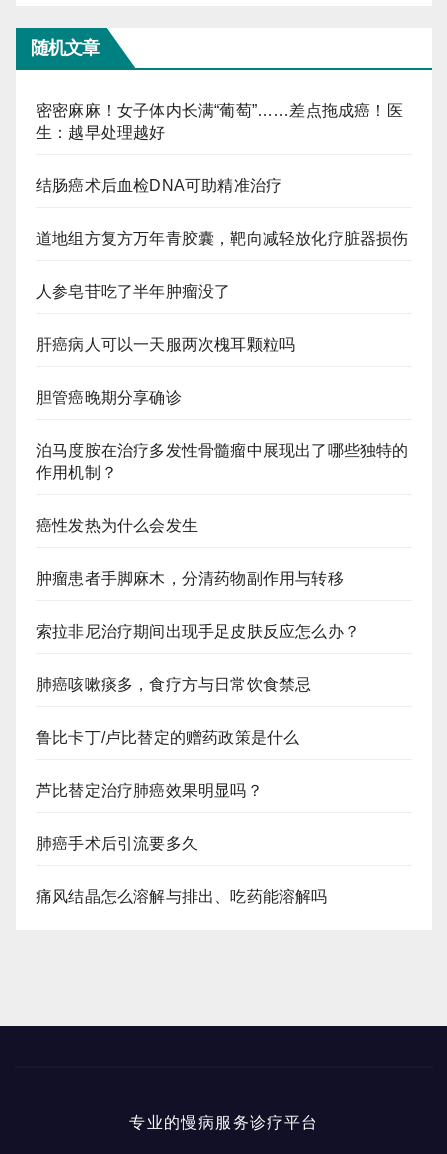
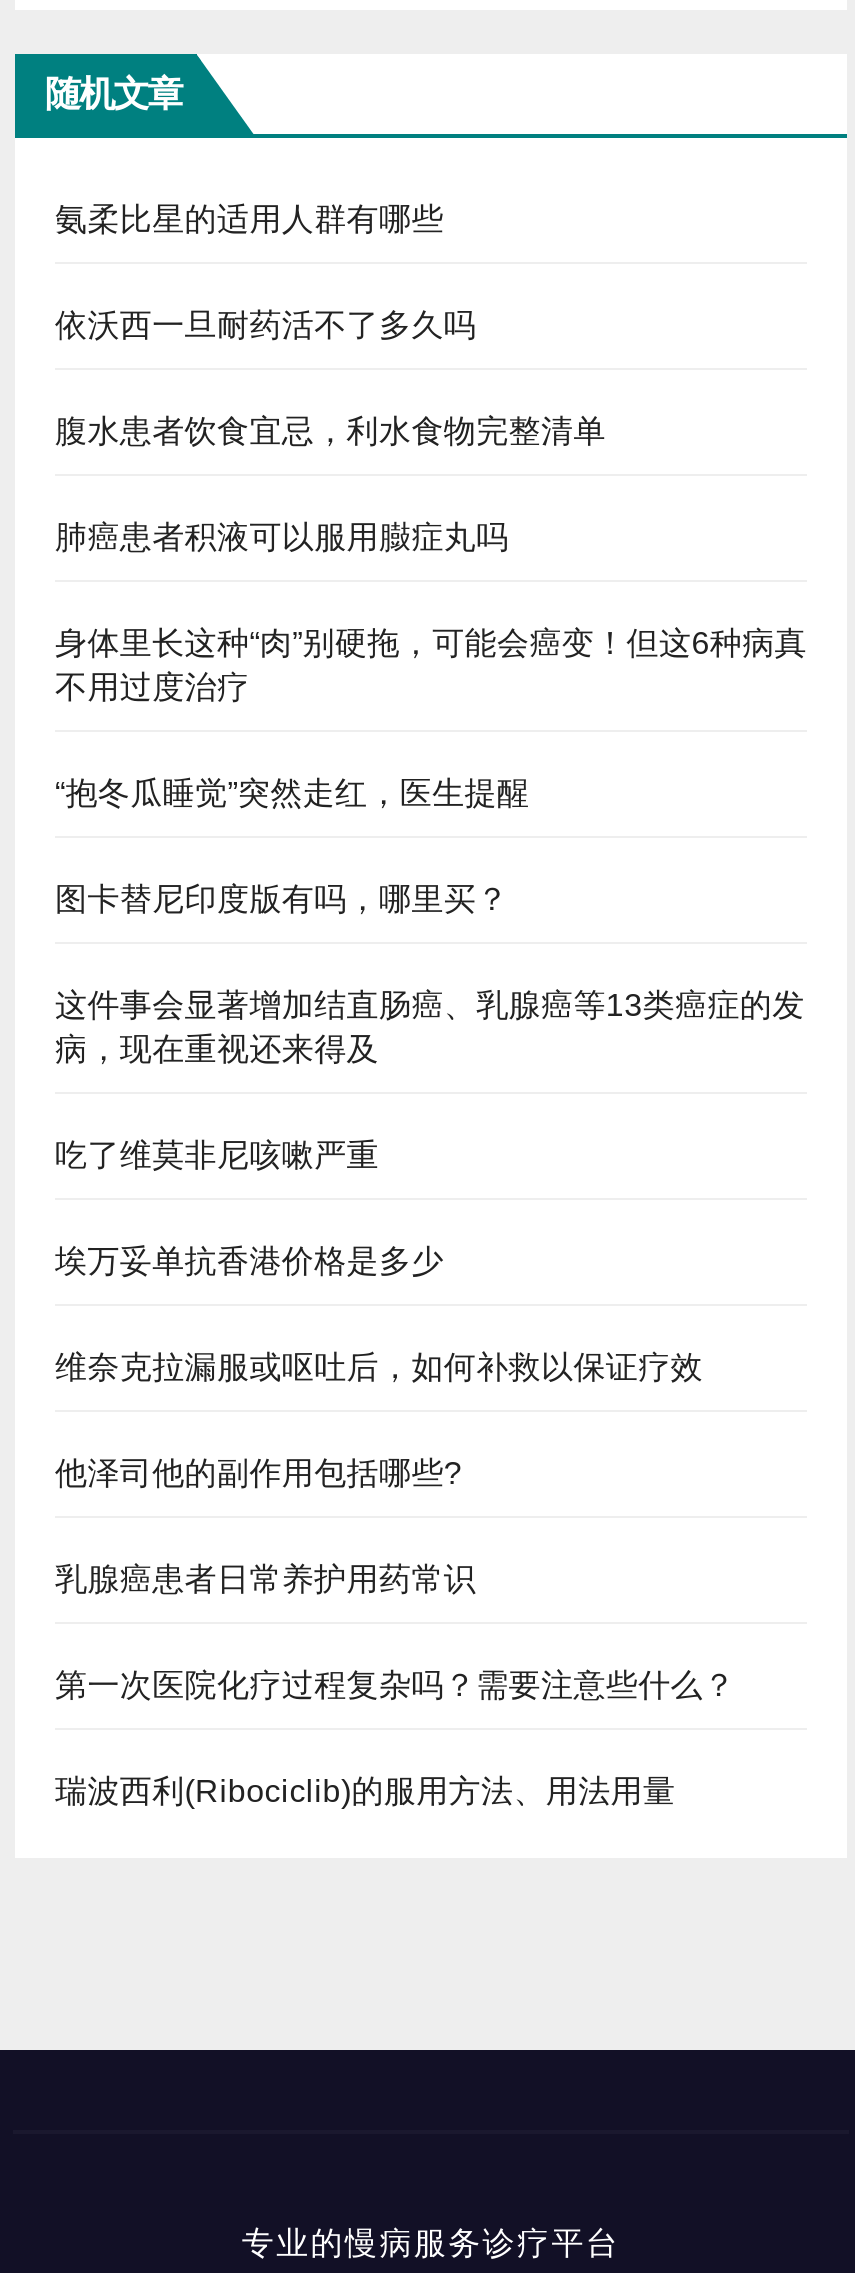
- 密密麻麻！女子体内长满“葡萄”……差点拖成癌！医
- 生：越早处理越好
+ 氨柔比星的适用人群有哪些

- 结肠癌术后血检DNA可助精准治疗
+ 依沃西一旦耐药活不了多久吗

- 道地组方复方万年青胶囊，靶向减轻放化疗脏器损伤
+ 腹水患者饮食宜忌，利水食物完整清单

- 人参皂苷吃了半年肿瘤没了
+ 肺癌患者积液可以服用臌症丸吗

- 肝癌病人可以一天服两次槐耳颗粒吗
+ 身体里长这种“肉”别硬拖，可能会癌变！但这6种病真
+ 不用过度治疗

- 胆管癌晚期分享确诊
+ “抱冬瓜睡觉”突然走红，医生提醒

- 泊马度胺在治疗多发性骨髓瘤中展现出了哪些独特的
- 作用机制？
+ 图卡替尼印度版有吗，哪里买？

- 癌性发热为什么会发生
+ 这件事会显著增加结直肠癌、乳腺癌等13类癌症的发
+ 病，现在重视还来得及

- 肿瘤患者手脚麻木，分清药物副作用与转移
+ 吃了维莫非尼咳嗽严重

- 索拉非尼治疗期间出现手足皮肤反应怎么办？
+ 埃万妥单抗香港价格是多少

- 肺癌咳嗽痰多，食疗方与日常饮食禁忌
+ 维奈克拉漏服或呕吐后，如何补救以保证疗效

- 鲁比卡丁/卢比替定的赠药政策是什么
+ 他泽司他的副作用包括哪些?

- 芦比替定治疗肺癌效果明显吗？
+ 乳腺癌患者日常养护用药常识

- 肺癌手术后引流要多久
+ 第一次医院化疗过程复杂吗？需要注意些什么？

- 痛风结晶怎么溶解与排出、吃药能溶解吗
+ 瑞波西利(Ribociclib)的服用方法、用法用量
